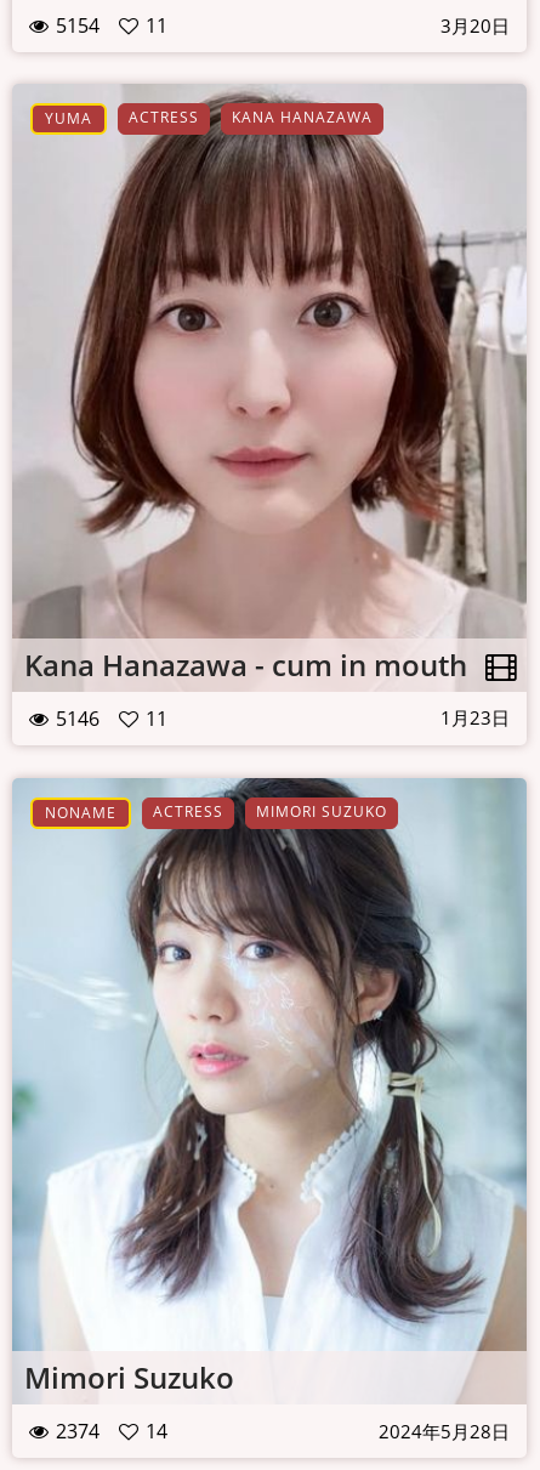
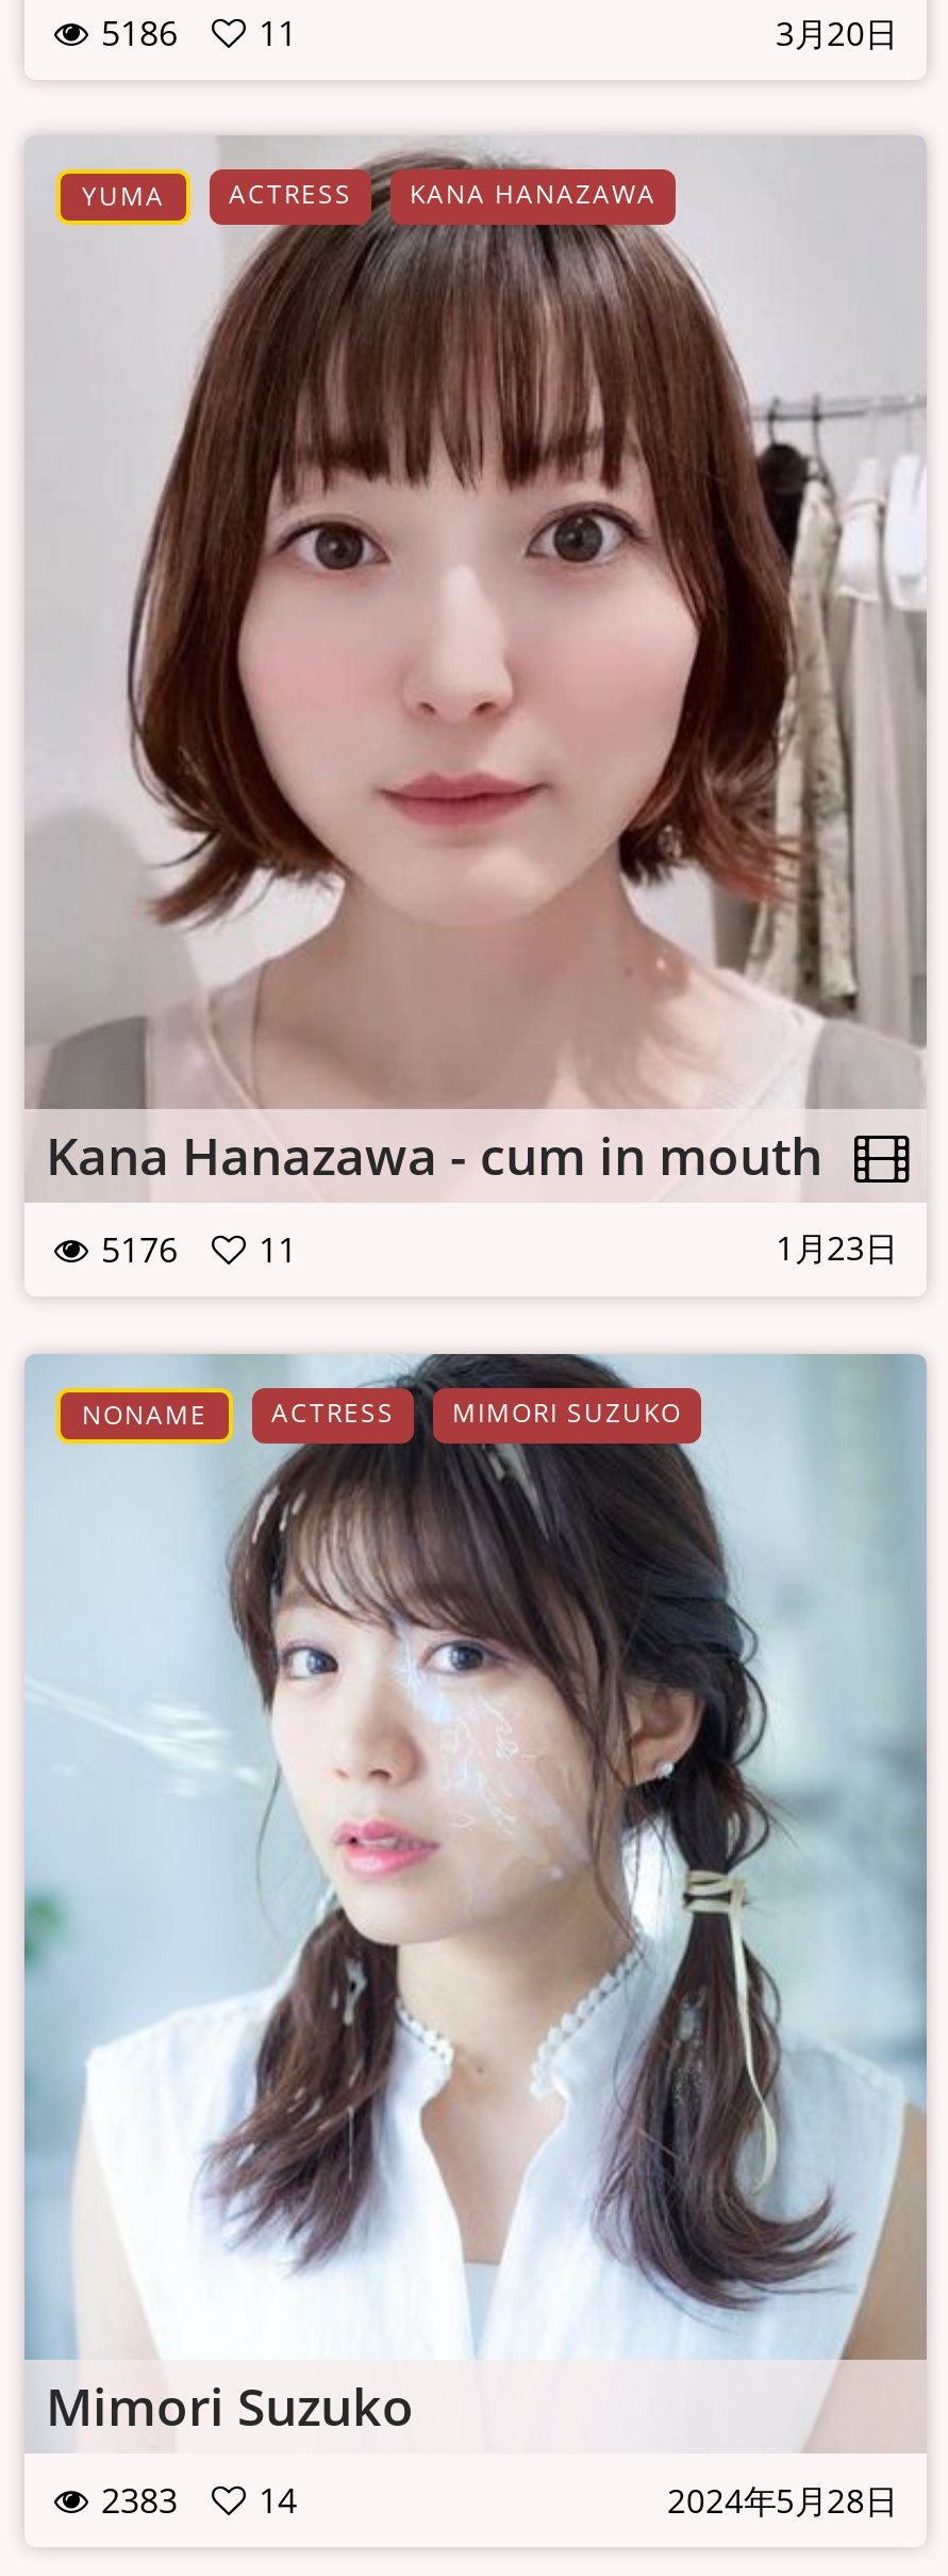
- 5154 11
+ 5186 11

- 5146 11
+ 5176 11

- 2374 14
+ 2383 14
